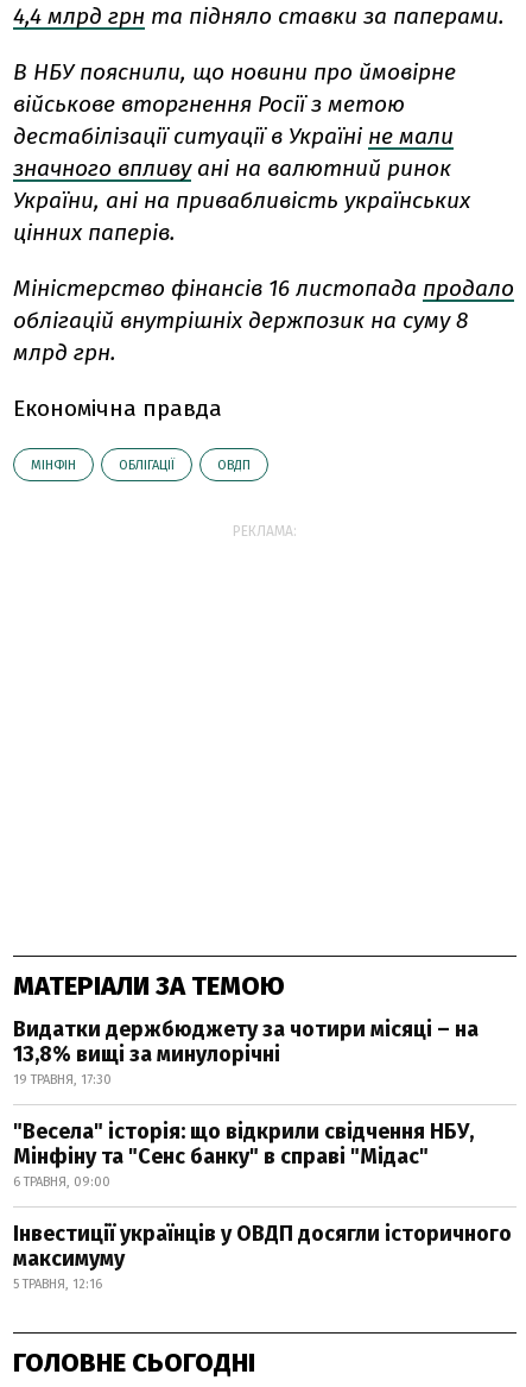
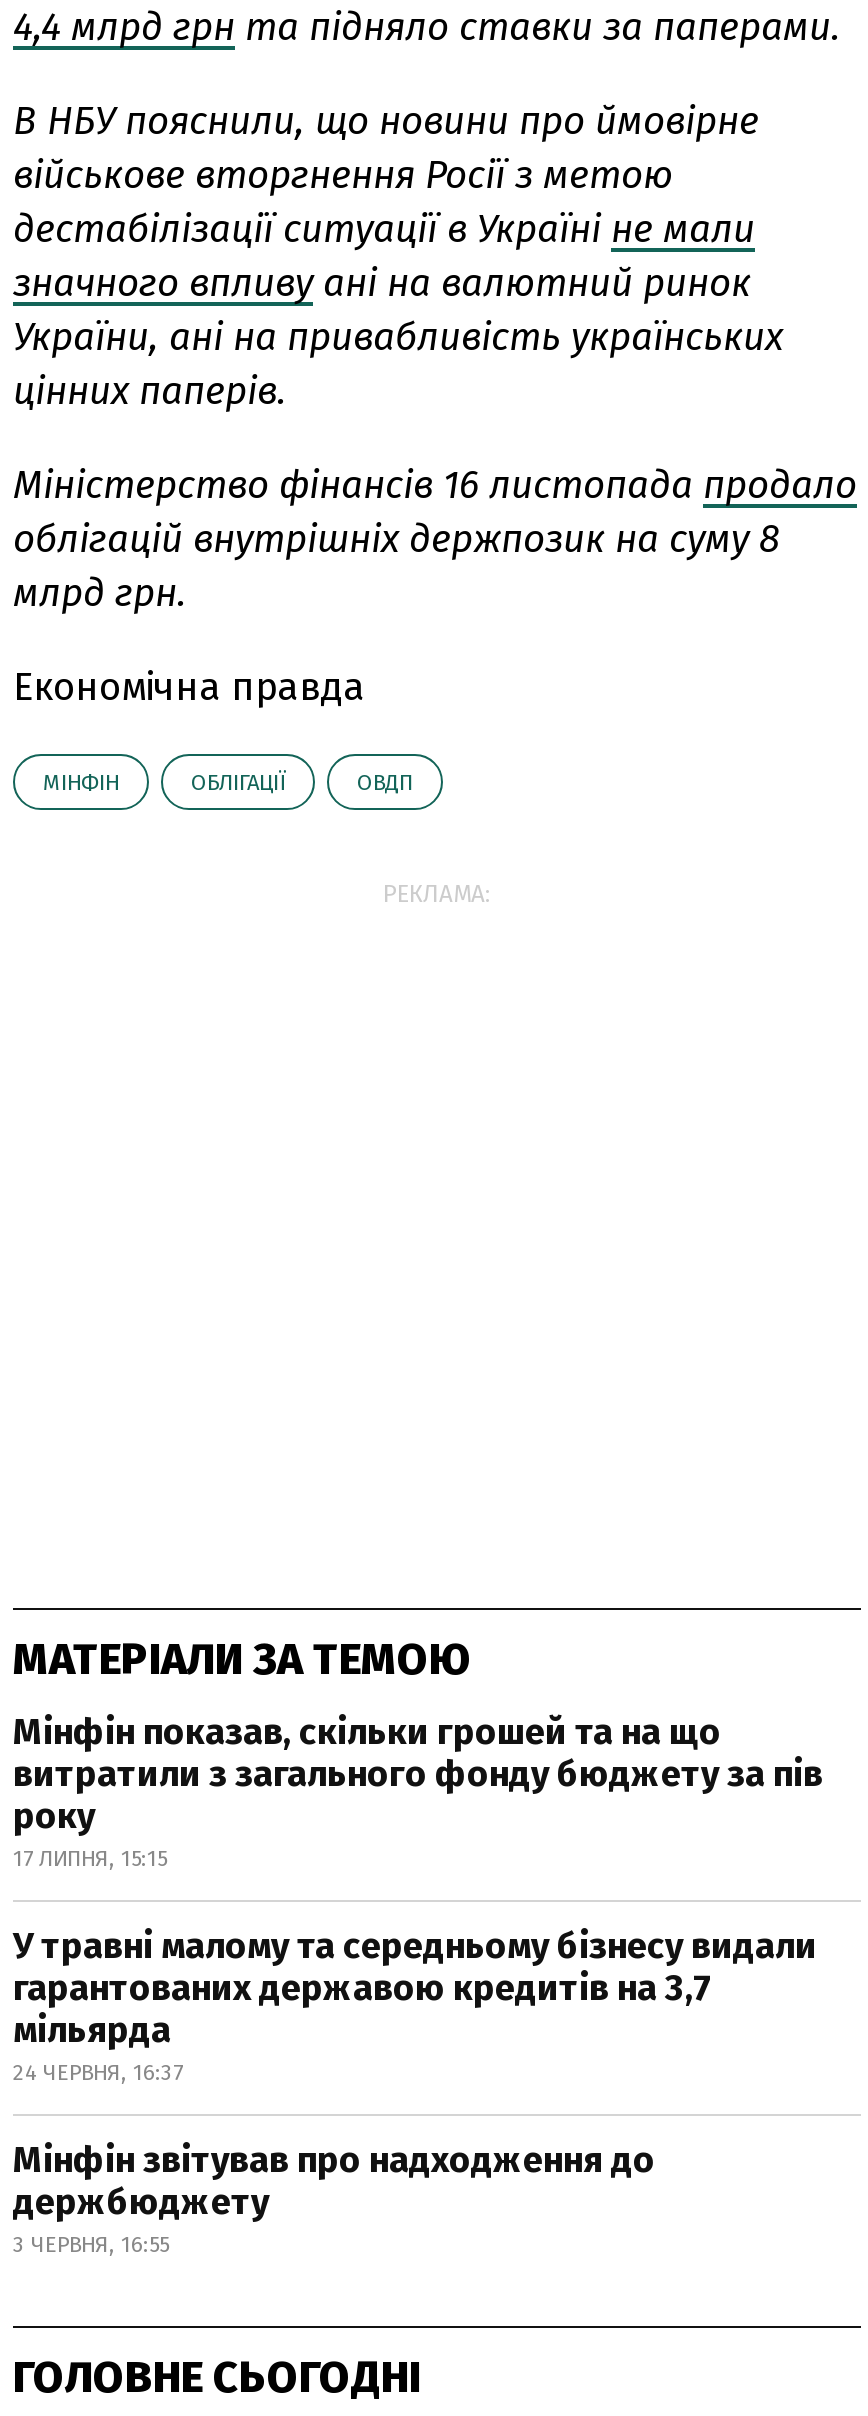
- Видатки держбюджету за чотири місяці – на
- 13,8% вищі за минулорічні
- 19 ТРАВНЯ, 17:30
+ Мінфін показав, скільки грошей та на що
+ витратили з загального фонду бюджету за пів
+ року
+ 17 ЛИПНЯ, 15:15

- "Весела" історія: що відкрили свідчення НБУ,
- Мінфіну та "Сенс банку" в справі "Мідас"
- 6 ТРАВНЯ, 09:00
+ У травні малому та середньому бізнесу видали
+ гарантованих державою кредитів на 3,7
+ мільярда
+ 24 ЧЕРВНЯ, 16:37

- Інвестиції українців у ОВДП досягли історичного
- максимуму
- 5 ТРАВНЯ, 12:16
+ Мінфін звітував про надходження до
+ держбюджету
+ 3 ЧЕРВНЯ, 16:55
